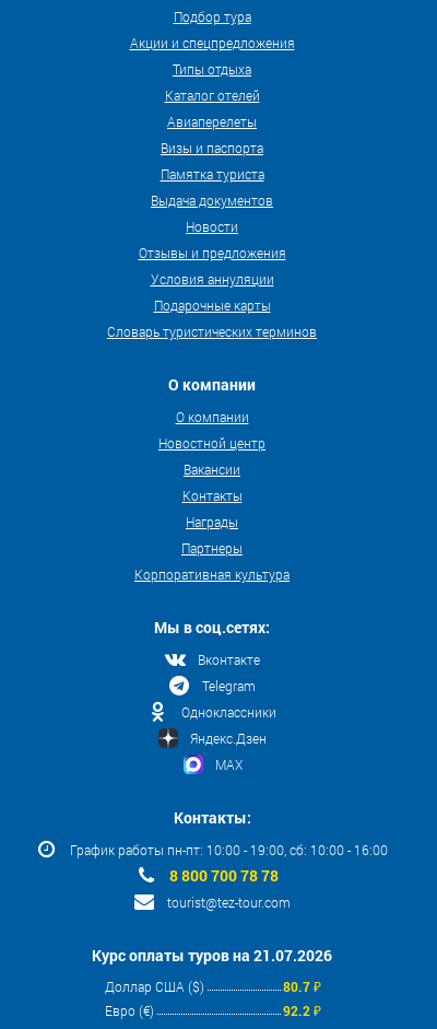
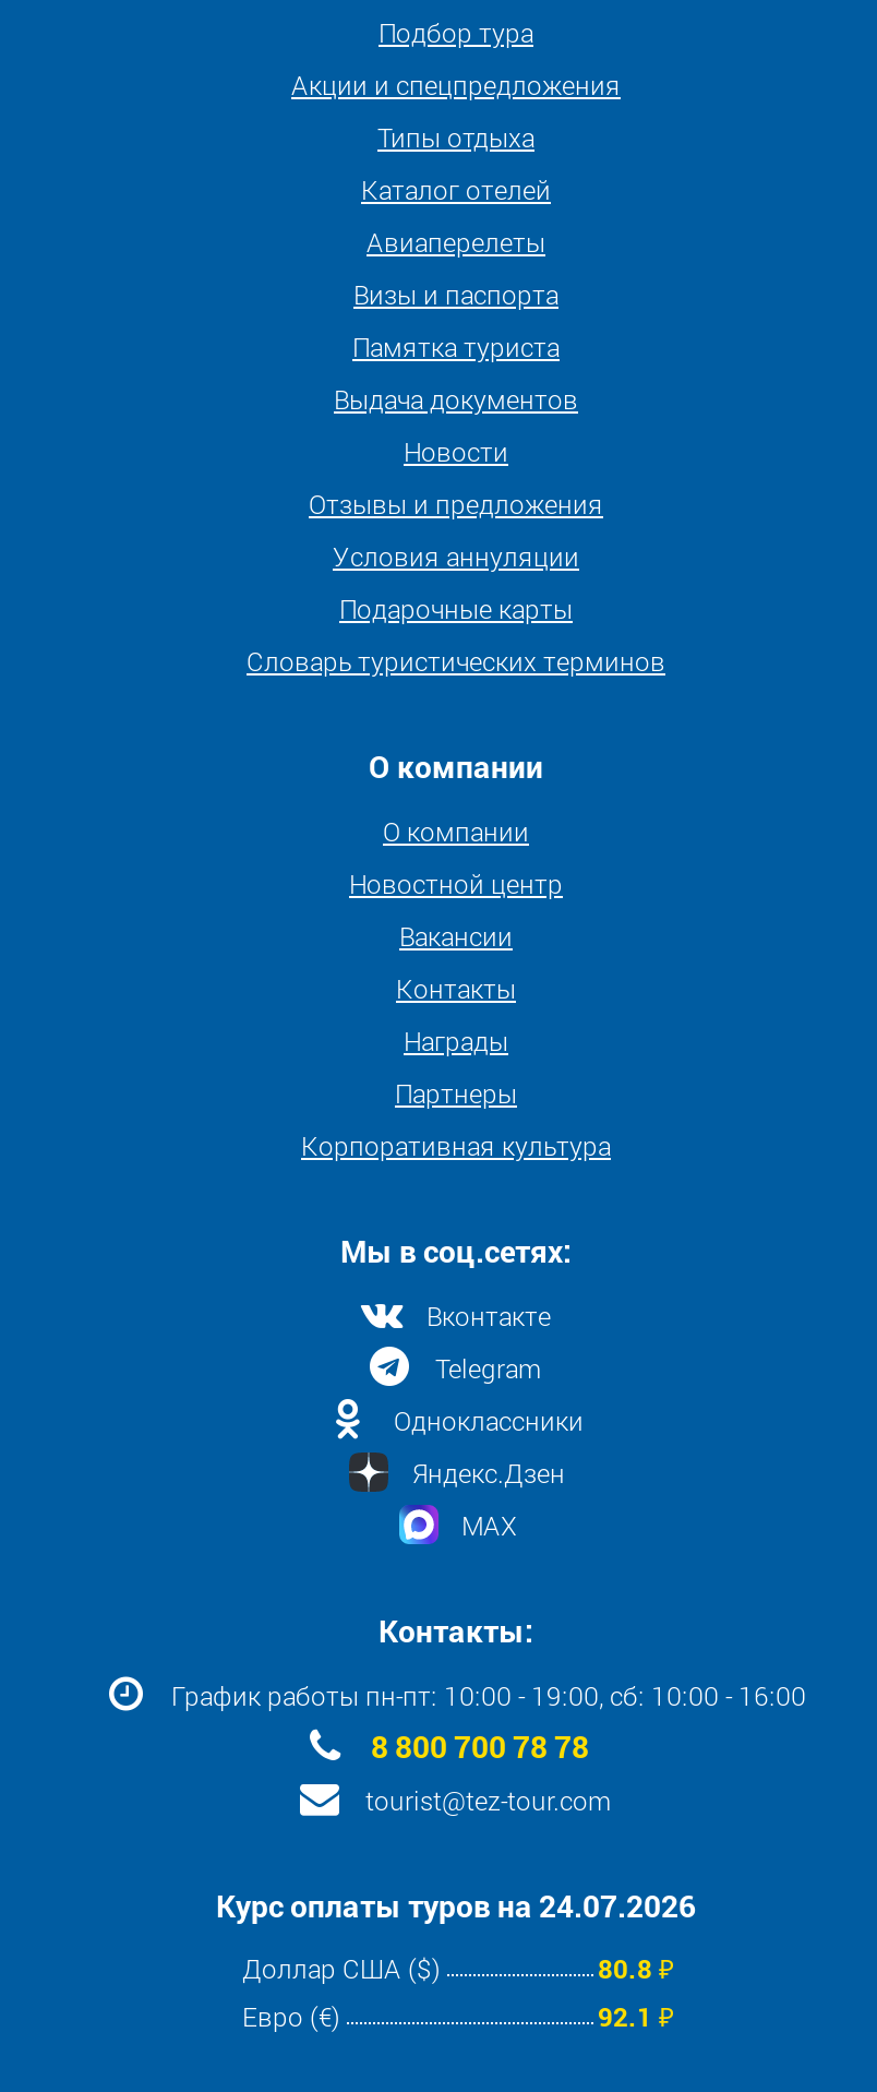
- Курс оплаты туров на 21.07.2026
+ Курс оплаты туров на 24.07.2026

- 80.7 ₽
+ 80.8 ₽

- 92.2 ₽
+ 92.1 ₽
